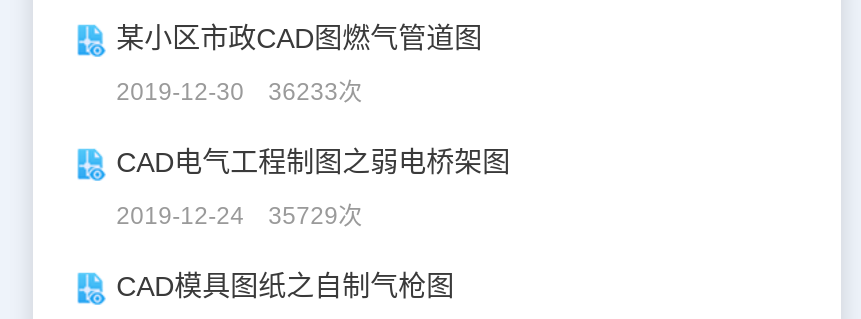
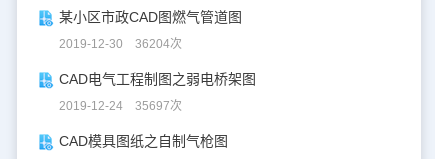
- 2019-12-30 36233次
+ 2019-12-30 36204次

- 2019-12-24 35729次
+ 2019-12-24 35697次
